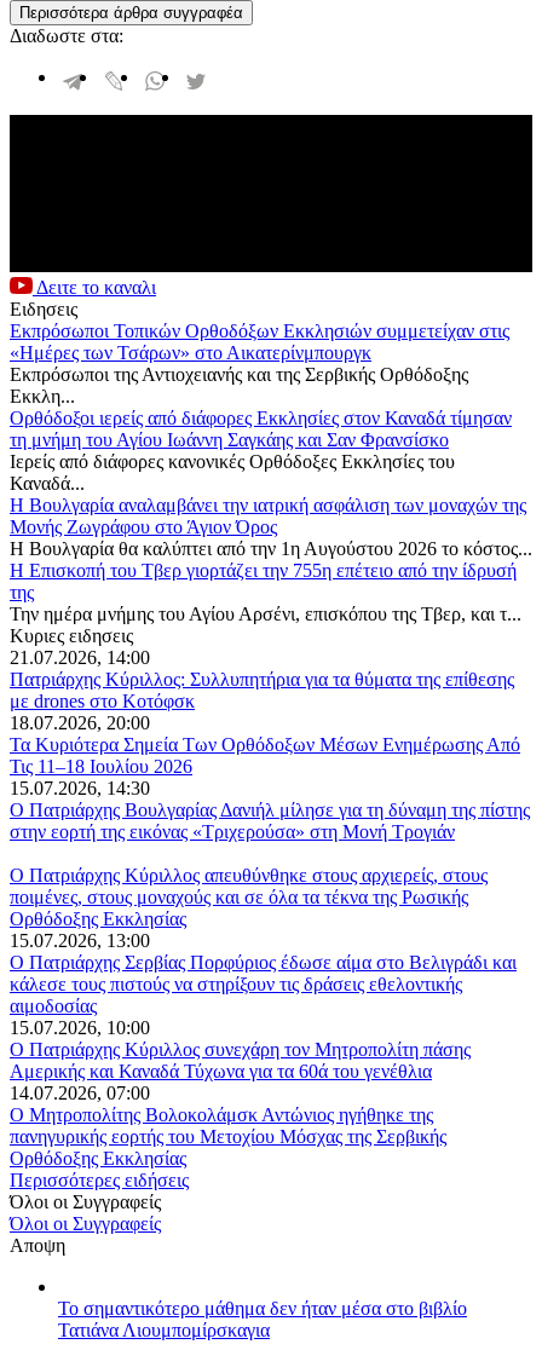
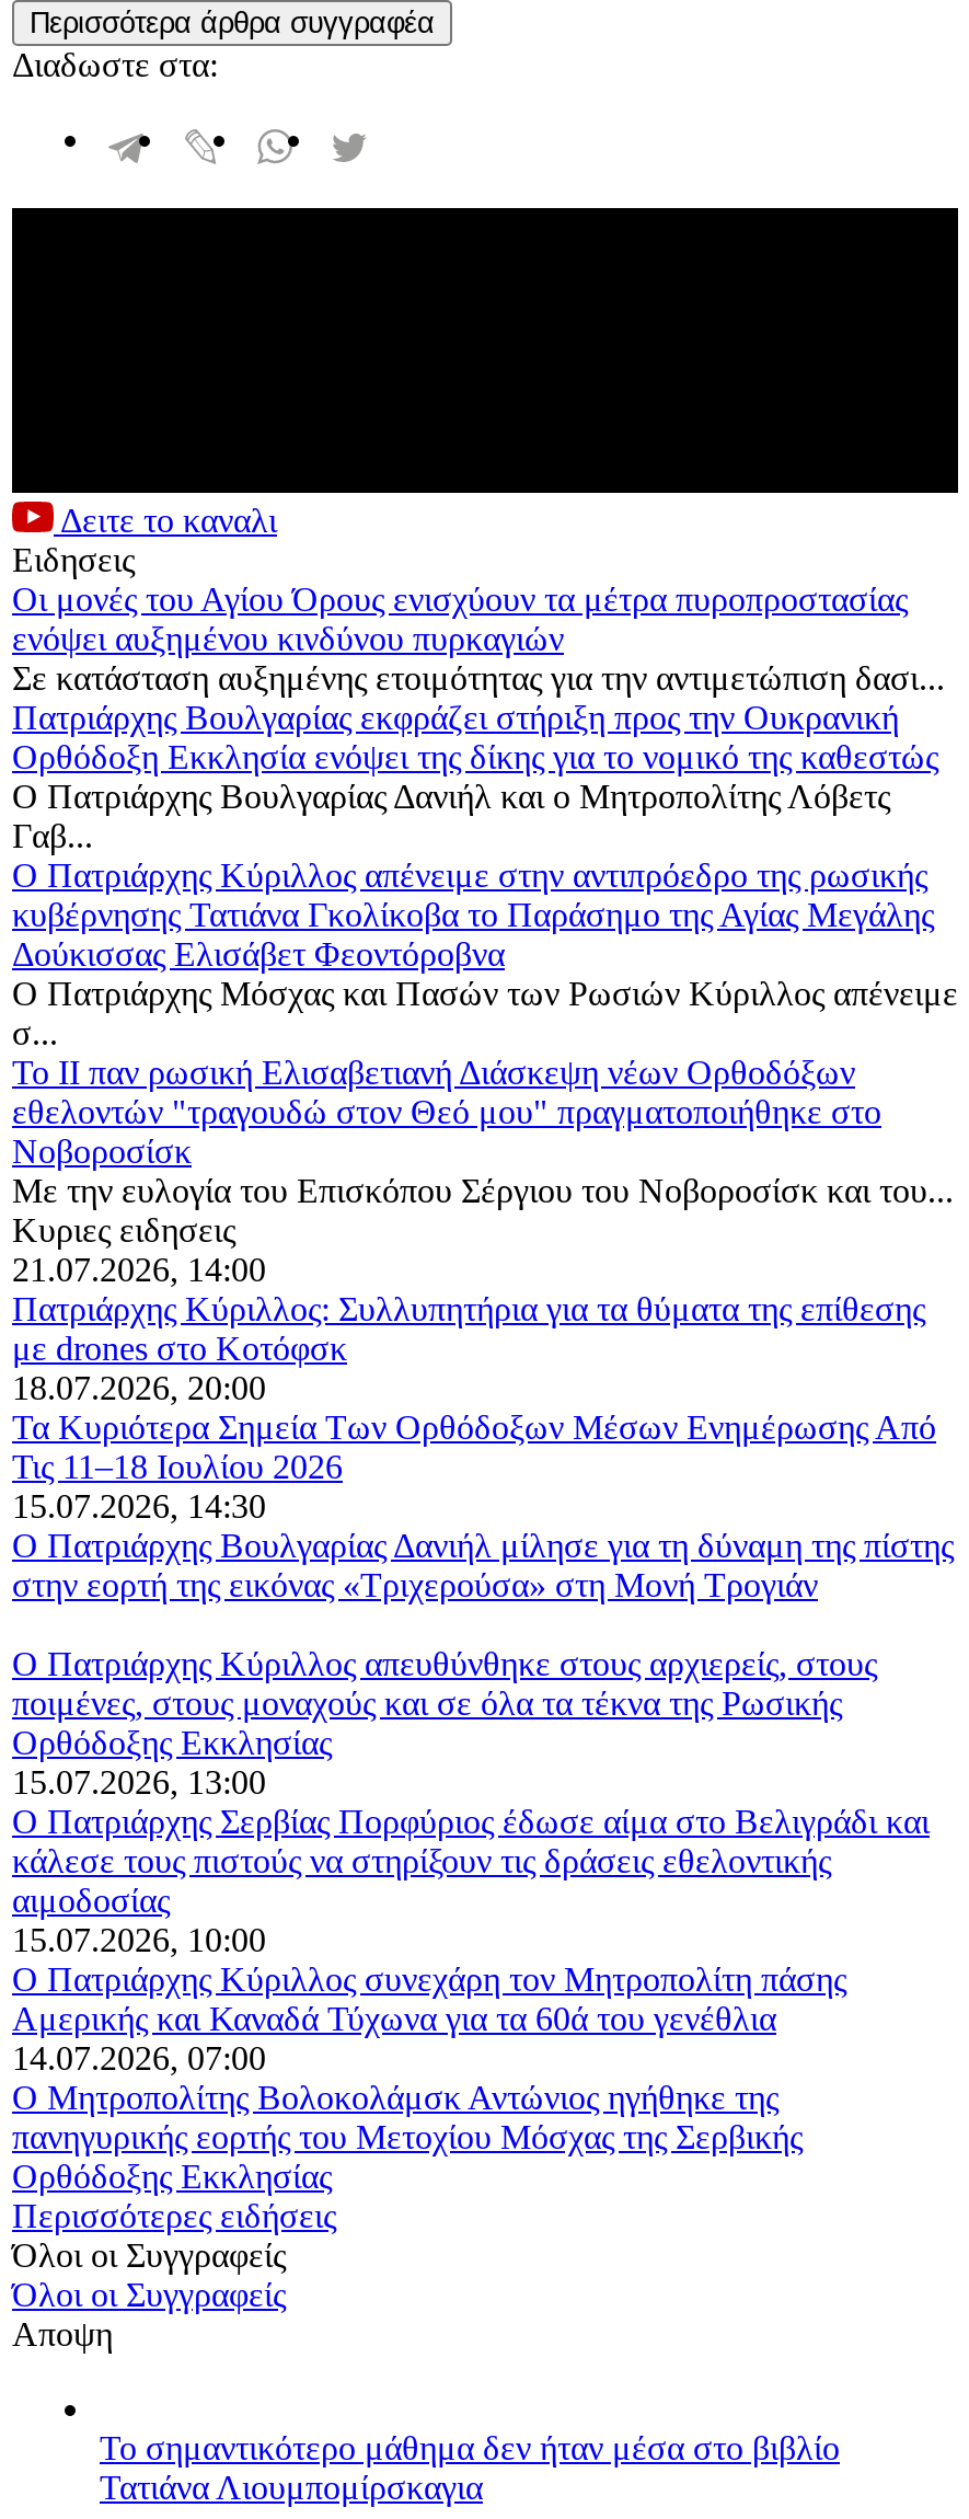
- Εκπρόσωποι Τοπικών Ορθοδόξων Εκκλησιών συμμετείχαν στις
- «Ημέρες των Τσάρων» στο Αικατερίνμπουργκ
- Εκπρόσωποι της Αντιοχειανής και της Σερβικής Ορθόδοξης
- Εκκλη...
- Ορθόδοξοι ιερείς από διάφορες Εκκλησίες στον Καναδά τίμησαν
- τη μνήμη του Αγίου Ιωάννη Σαγκάης και Σαν Φρανσίσκο
- Ιερείς από διάφορες κανονικές Ορθόδοξες Εκκλησίες του
- Καναδά...
- Η Βουλγαρία αναλαμβάνει την ιατρική ασφάλιση των μοναχών της
- Μονής Ζωγράφου στο Άγιον Όρος
- Η Βουλγαρία θα καλύπτει από την 1η Αυγούστου 2026 το κόστος...
- Η Επισκοπή του Τβερ γιορτάζει την 755η επέτειο από την ίδρυσή
- της
- Την ημέρα μνήμης του Αγίου Αρσένι, επισκόπου της Τβερ, και τ...
+ Οι μονές του Αγίου Όρους ενισχύουν τα μέτρα πυροπροστασίας
+ ενόψει αυξημένου κινδύνου πυρκαγιών
+ Σε κατάσταση αυξημένης ετοιμότητας για την αντιμετώπιση δασι...
+ Πατριάρχης Βουλγαρίας εκφράζει στήριξη προς την Ουκρανική
+ Ορθόδοξη Εκκλησία ενόψει της δίκης για το νομικό της καθεστώς
+ Ο Πατριάρχης Βουλγαρίας Δανιήλ και ο Μητροπολίτης Λόβετς
+ Γαβ...
+ Ο Πατριάρχης Κύριλλος απένειμε στην αντιπρόεδρο της ρωσικής
+ κυβέρνησης Τατιάνα Γκολίκοβα το Παράσημο της Αγίας Μεγάλης
+ Δούκισσας Ελισάβετ Φεοντόροβνα
+ Ο Πατριάρχης Μόσχας και Πασών των Ρωσιών Κύριλλος απένειμε
+ σ...
+ Το ΙΙ παν ρωσική Ελισαβετιανή Διάσκεψη νέων Ορθοδόξων
+ εθελοντών "τραγουδώ στον Θεό μου" πραγματοποιήθηκε στο
+ Νοβοροσίσκ
+ Με την ευλογία του Επισκόπου Σέργιου του Νοβοροσίσκ και του...
